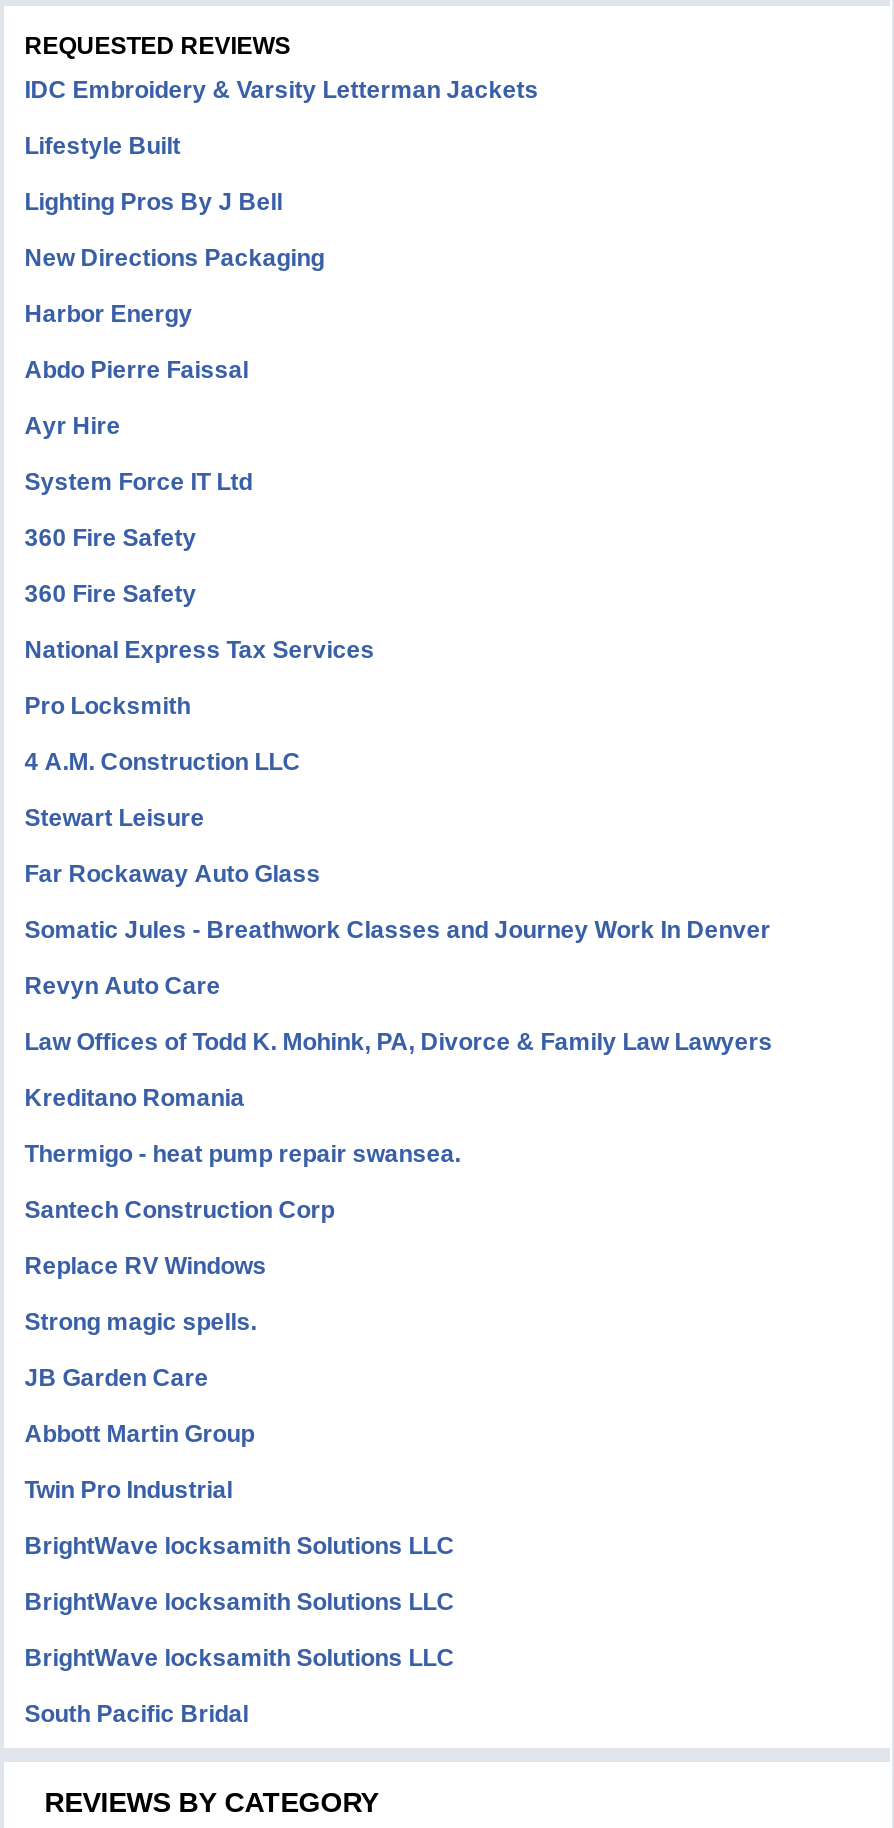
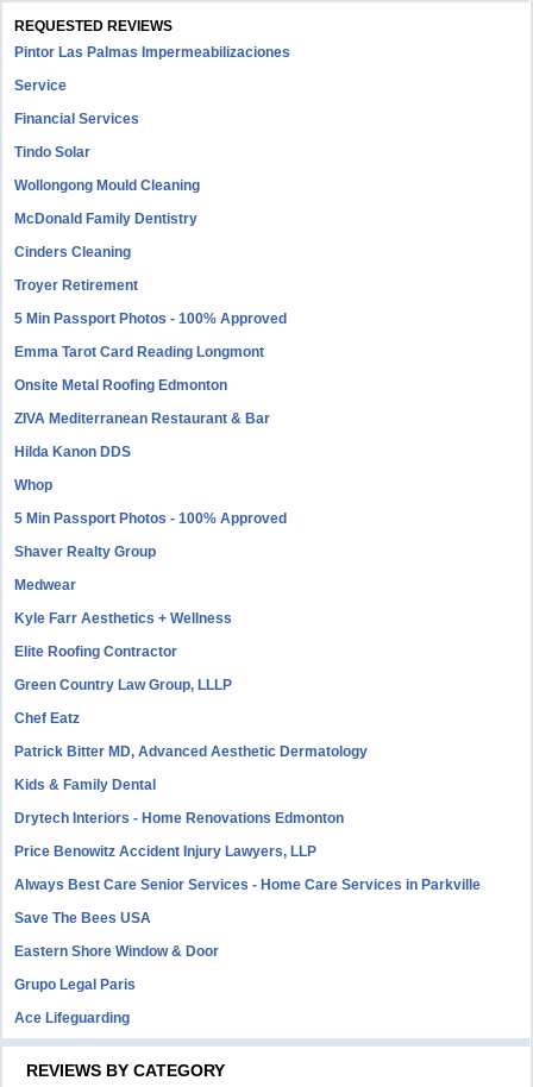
- IDC Embroidery & Varsity Letterman Jackets
+ Pintor Las Palmas Impermeabilizaciones

- Lifestyle Built
+ Service

- Lighting Pros By J Bell
+ Financial Services

- New Directions Packaging
+ Tindo Solar

- Harbor Energy
+ Wollongong Mould Cleaning

- Abdo Pierre Faissal
+ McDonald Family Dentistry

- Ayr Hire
+ Cinders Cleaning

- System Force IT Ltd
+ Troyer Retirement

- 360 Fire Safety
+ 5 Min Passport Photos - 100% Approved

- 360 Fire Safety
+ Emma Tarot Card Reading Longmont

- National Express Tax Services
+ Onsite Metal Roofing Edmonton

- Pro Locksmith
+ ZIVA Mediterranean Restaurant & Bar

- 4 A.M. Construction LLC
+ Hilda Kanon DDS

- Stewart Leisure
+ Whop

- Far Rockaway Auto Glass
+ 5 Min Passport Photos - 100% Approved

- Somatic Jules - Breathwork Classes and Journey Work In Denver
+ Shaver Realty Group

- Revyn Auto Care
+ Medwear

- Law Offices of Todd K. Mohink, PA, Divorce & Family Law Lawyers
+ Kyle Farr Aesthetics + Wellness

- Kreditano Romania
+ Elite Roofing Contractor

- Thermigo - heat pump repair swansea.
+ Green Country Law Group, LLLP

- Santech Construction Corp
+ Chef Eatz

- Replace RV Windows
+ Patrick Bitter MD, Advanced Aesthetic Dermatology

- Strong magic spells.
+ Kids & Family Dental

- JB Garden Care
+ Drytech Interiors - Home Renovations Edmonton

- Abbott Martin Group
+ Price Benowitz Accident Injury Lawyers, LLP

- Twin Pro Industrial
+ Always Best Care Senior Services - Home Care Services in Parkville

- BrightWave locksamith Solutions LLC
+ Save The Bees USA

- BrightWave locksamith Solutions LLC
+ Eastern Shore Window & Door

- BrightWave locksamith Solutions LLC
+ Grupo Legal Paris

- South Pacific Bridal
+ Ace Lifeguarding
